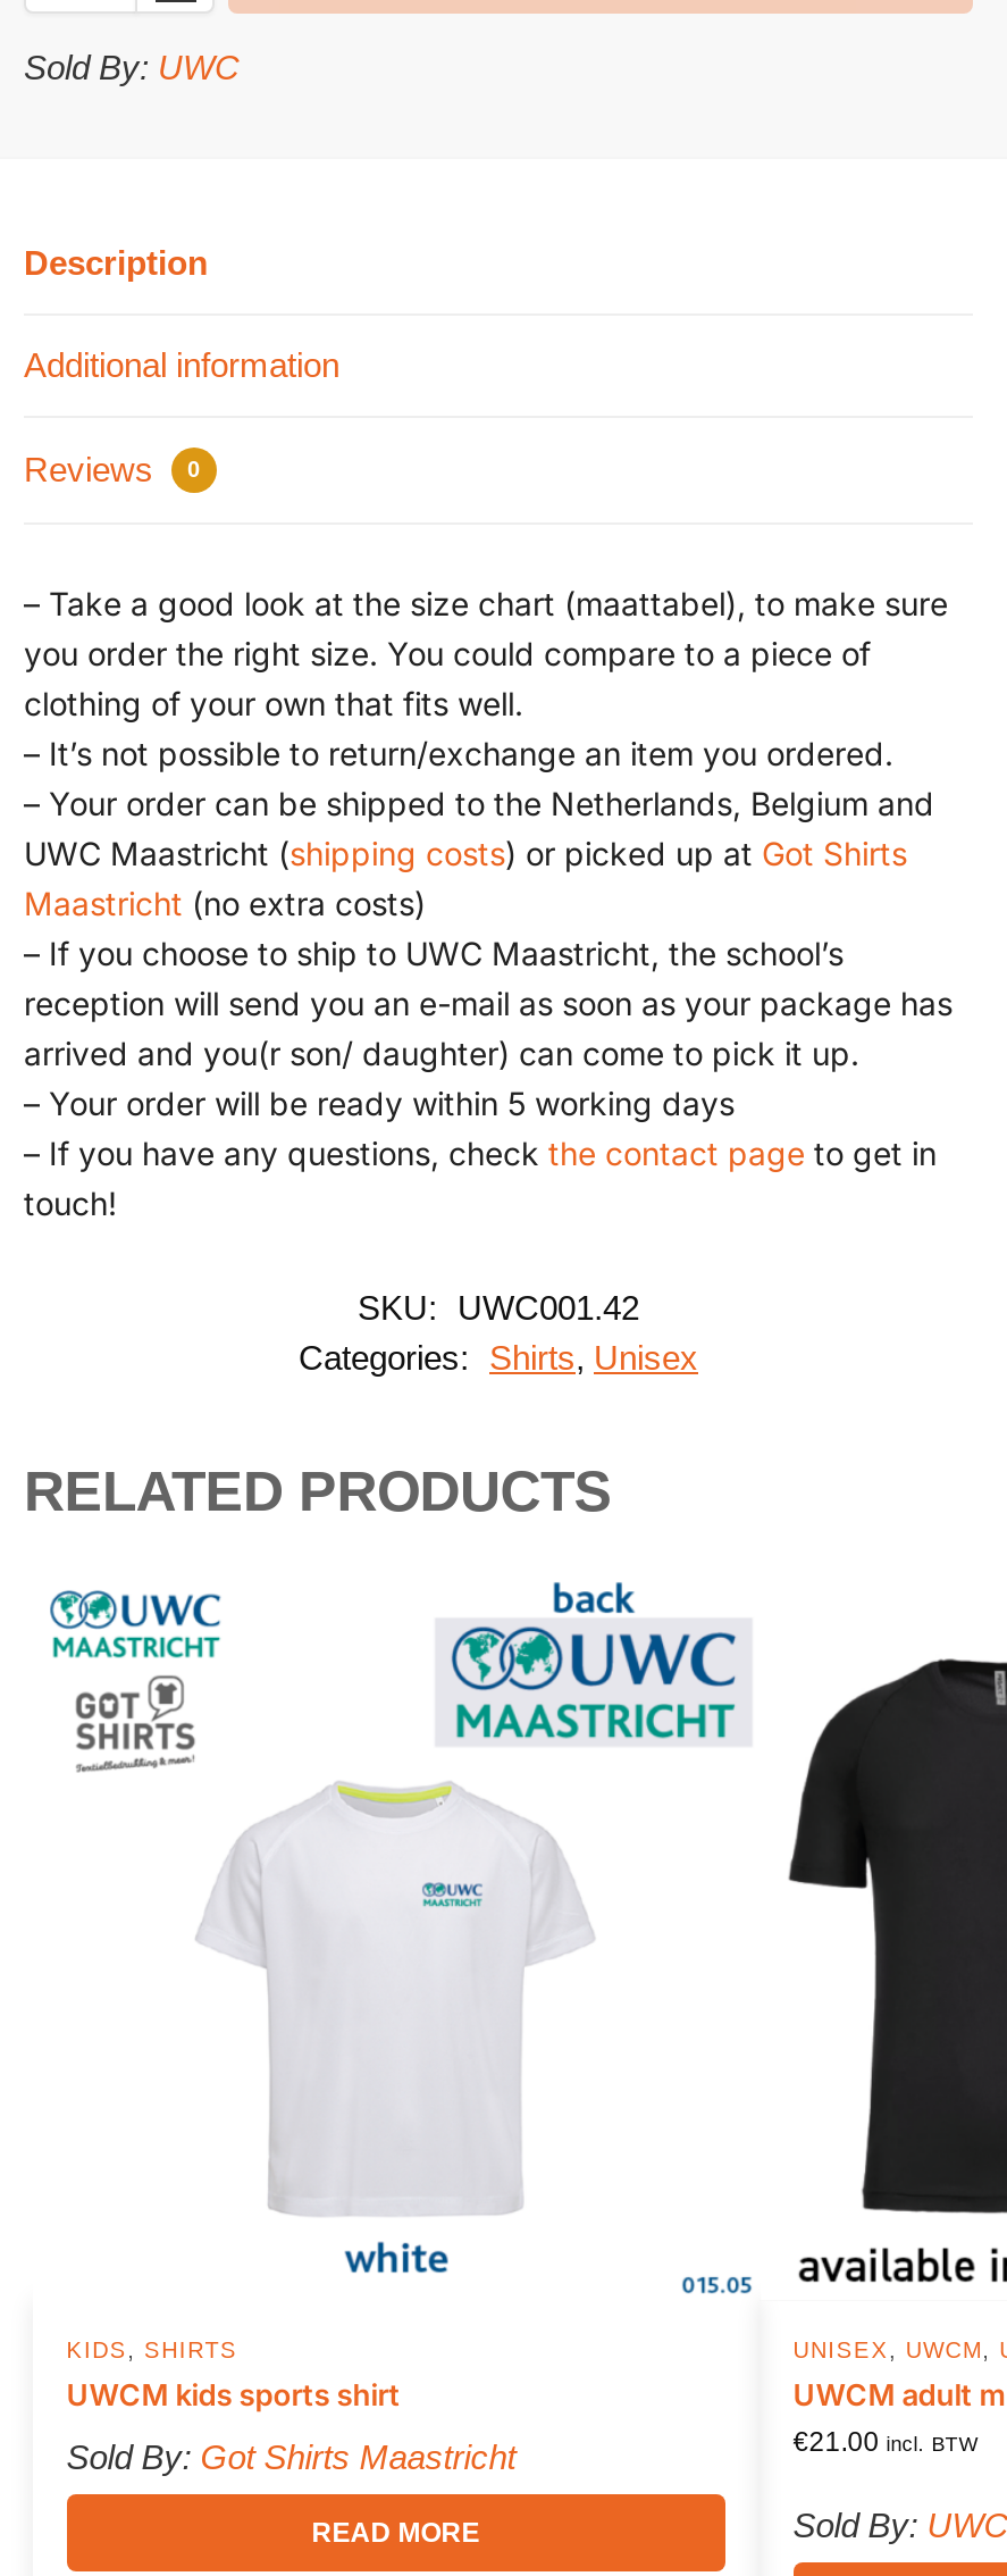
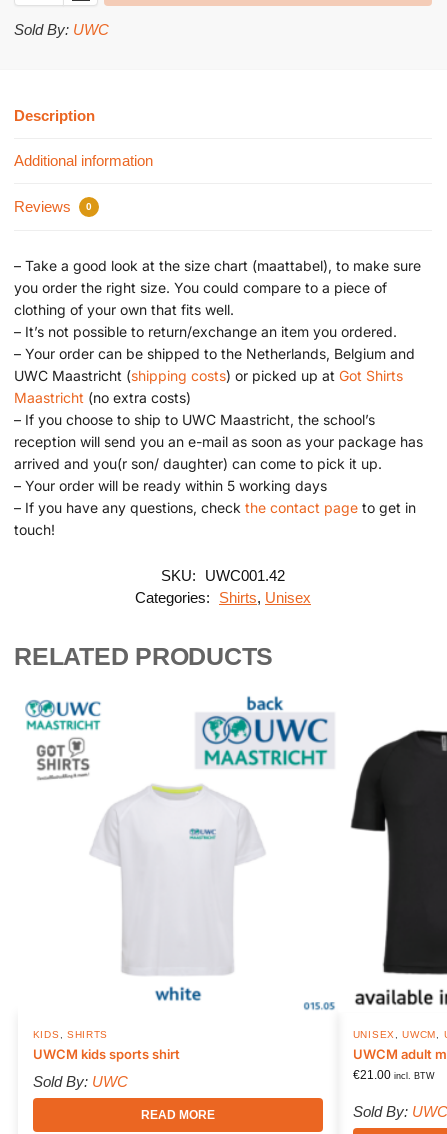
- Sold By: Got Shirts Maastricht
+ Sold By: UWC
